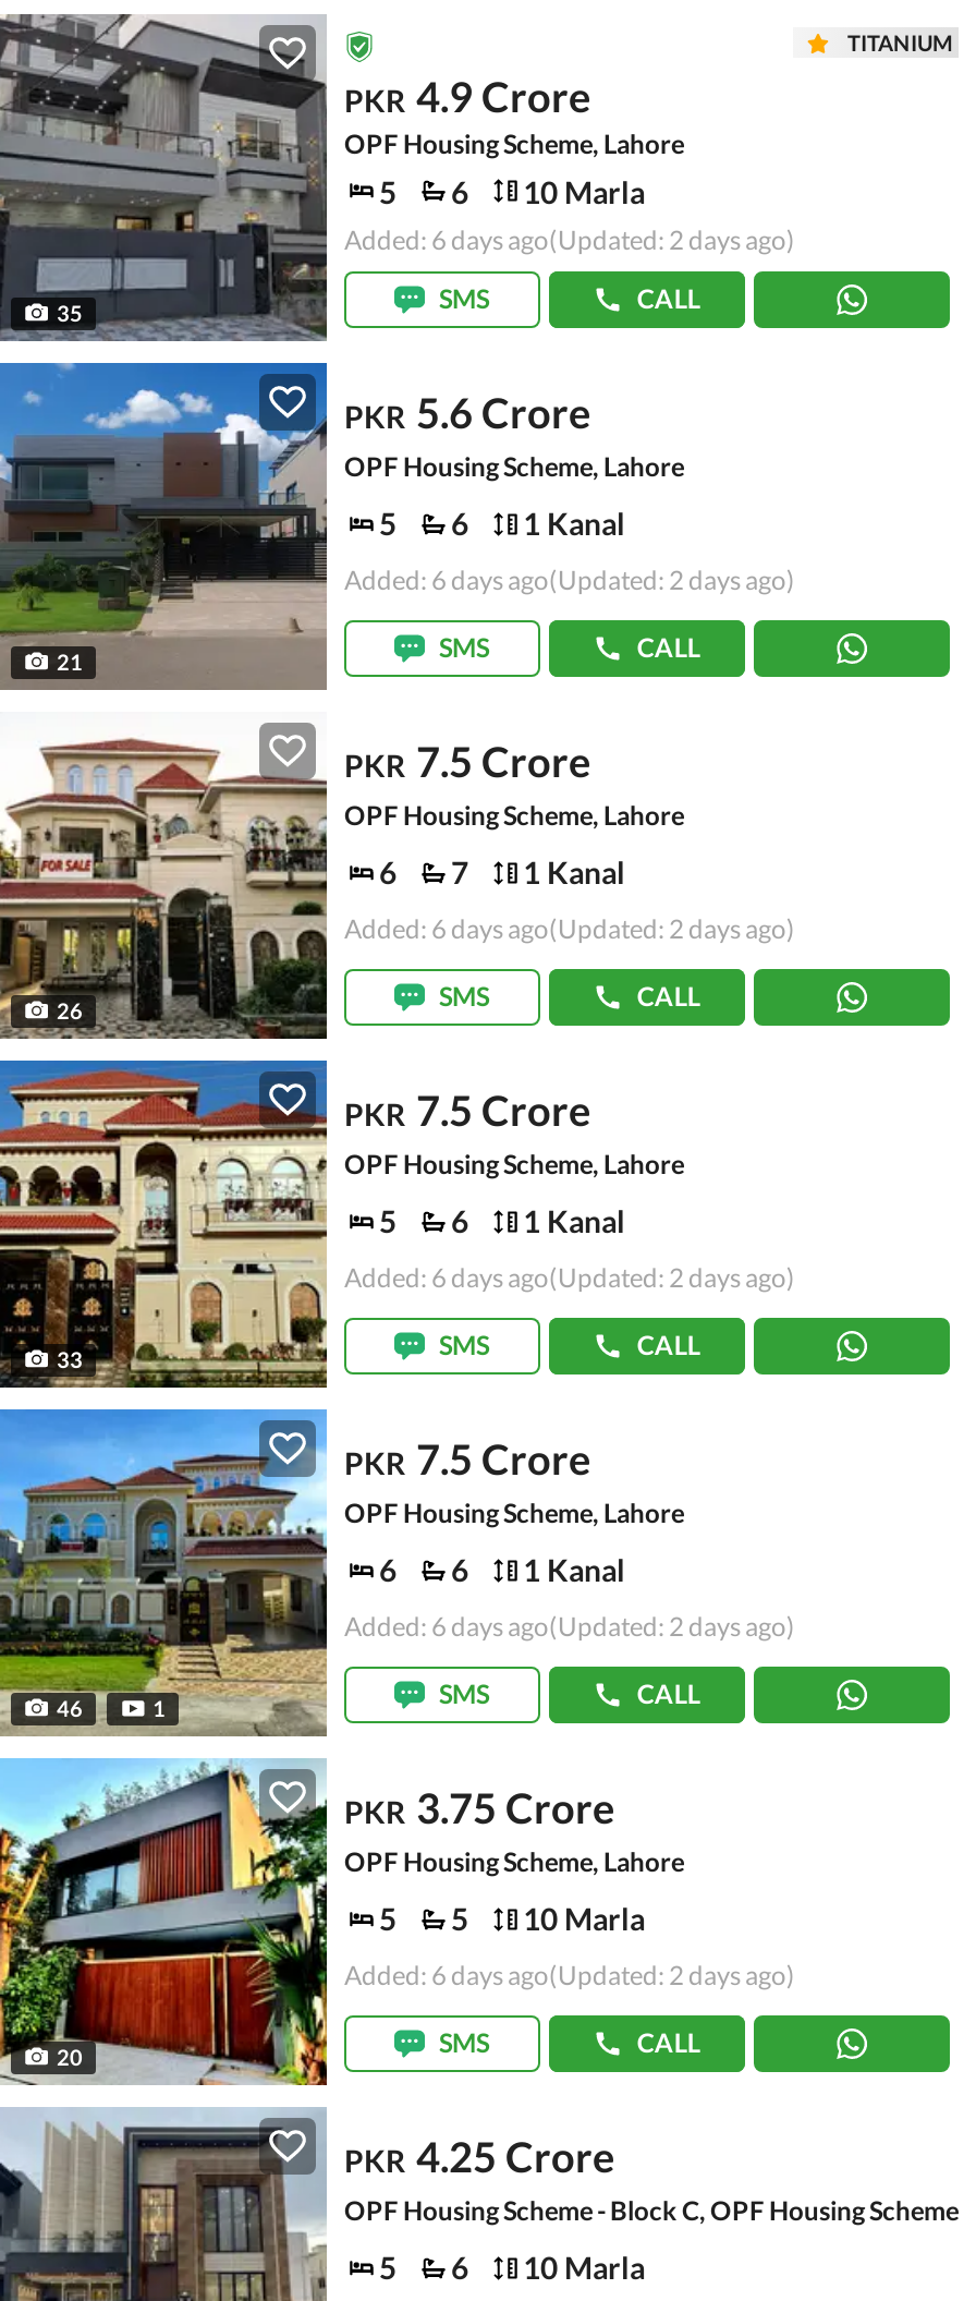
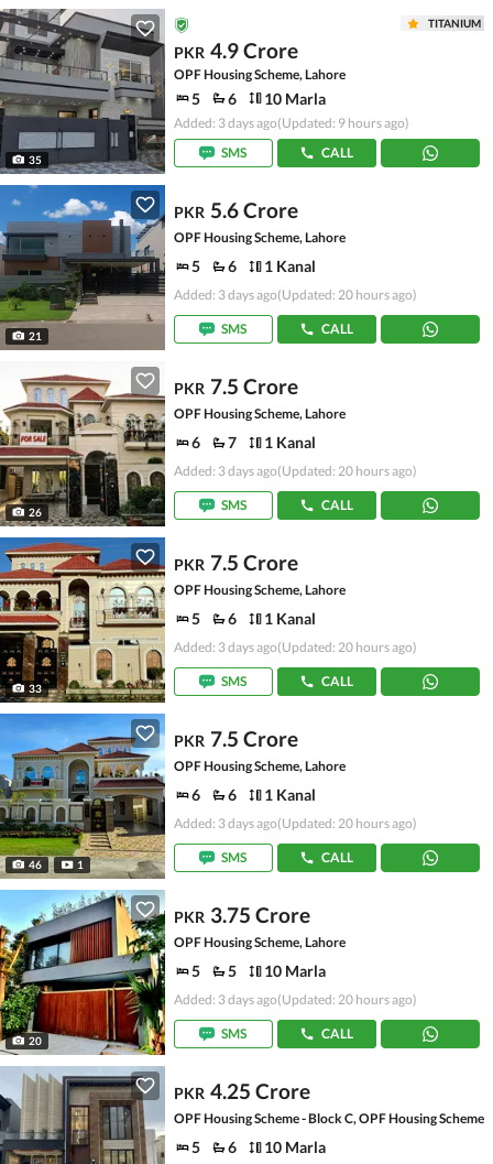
- Added: 6 days ago(Updated: 2 days ago)
+ Added: 3 days ago(Updated: 9 hours ago)

- Added: 6 days ago(Updated: 2 days ago)
+ Added: 3 days ago(Updated: 20 hours ago)

- Added: 6 days ago(Updated: 2 days ago)
+ Added: 3 days ago(Updated: 20 hours ago)

- Added: 6 days ago(Updated: 2 days ago)
+ Added: 3 days ago(Updated: 20 hours ago)

- Added: 6 days ago(Updated: 2 days ago)
+ Added: 3 days ago(Updated: 20 hours ago)

- Added: 6 days ago(Updated: 2 days ago)
+ Added: 3 days ago(Updated: 20 hours ago)
